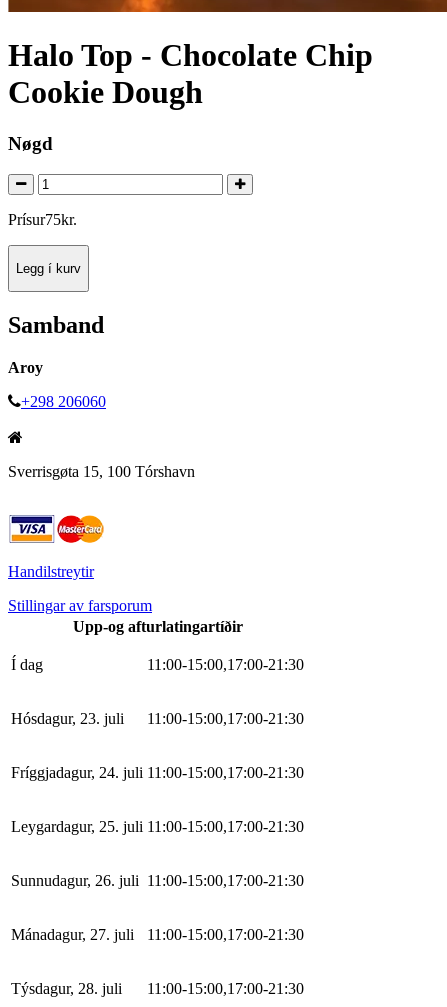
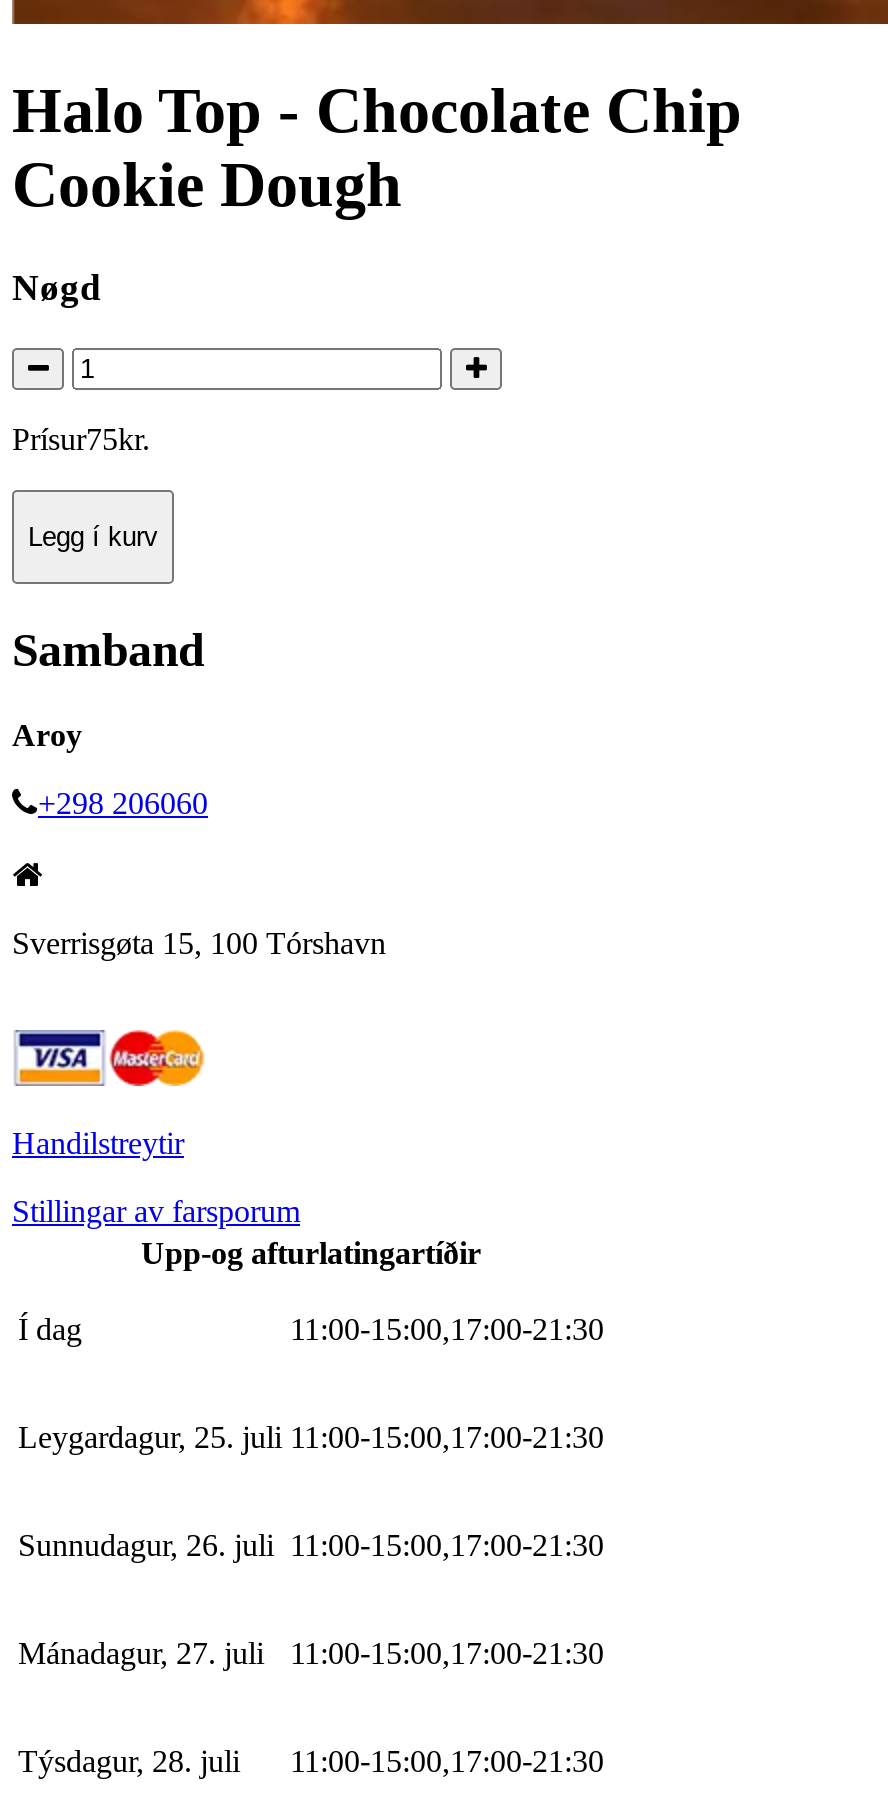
- Hósdagur, 23. juli
- 11: 00-15:00,17:00-21: 30
- Fríggjadagur, 24. juli 11:00-15:00, 17:00-21:30
